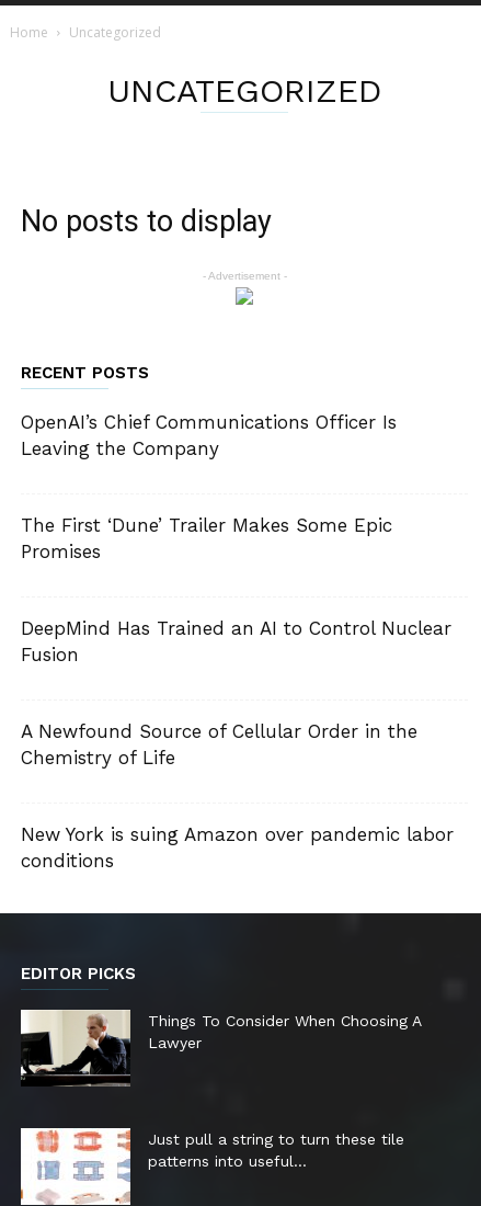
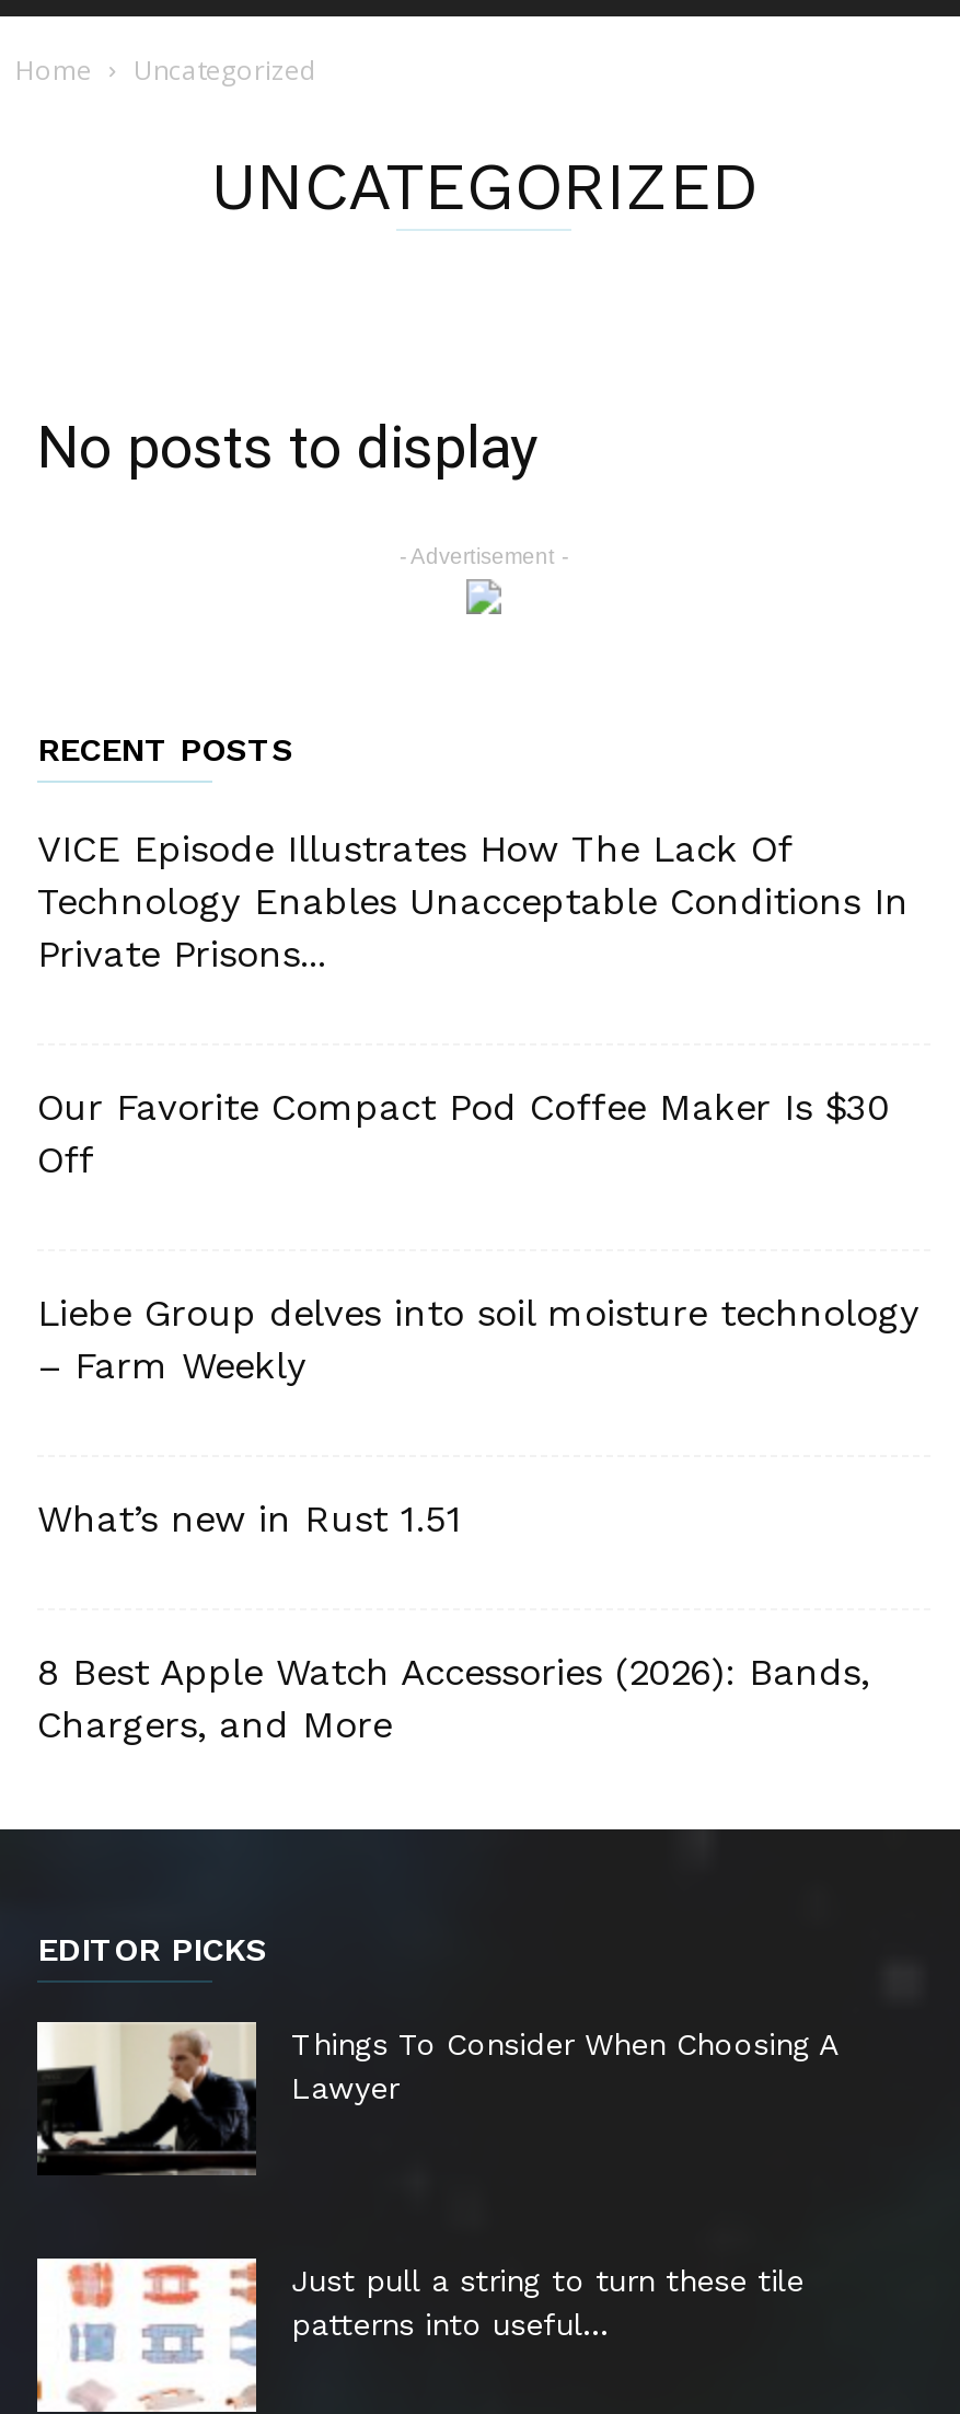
- OpenAI’s Chief Communications Officer Is
- Leaving the Company
+ VICE Episode Illustrates How The Lack Of
+ Technology Enables Unacceptable Conditions In
+ Private Prisons...

- The First ‘Dune’ Trailer Makes Some Epic
- Promises
+ Our Favorite Compact Pod Coffee Maker Is $30
+ Off

- DeepMind Has Trained an AI to Control Nuclear
- Fusion
+ Liebe Group delves into soil moisture technology
+ – Farm Weekly

- A Newfound Source of Cellular Order in the
- Chemistry of Life
+ What’s new in Rust 1.51

- New York is suing Amazon over pandemic labor
- conditions
+ 8 Best Apple Watch Accessories (2026): Bands,
+ Chargers, and More
